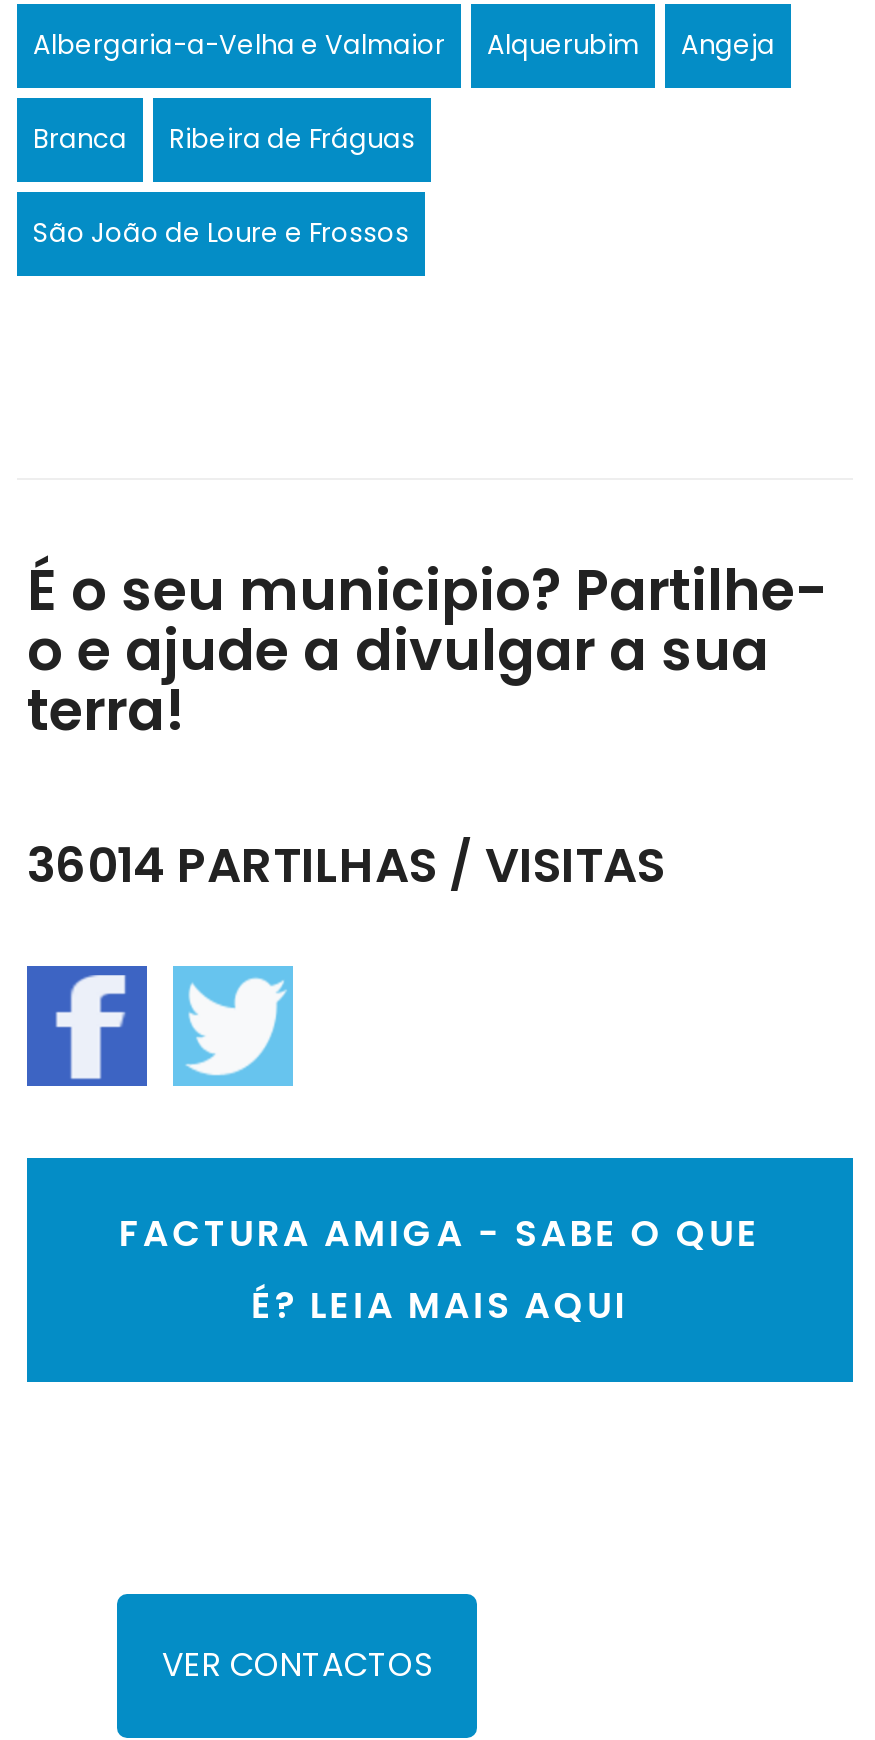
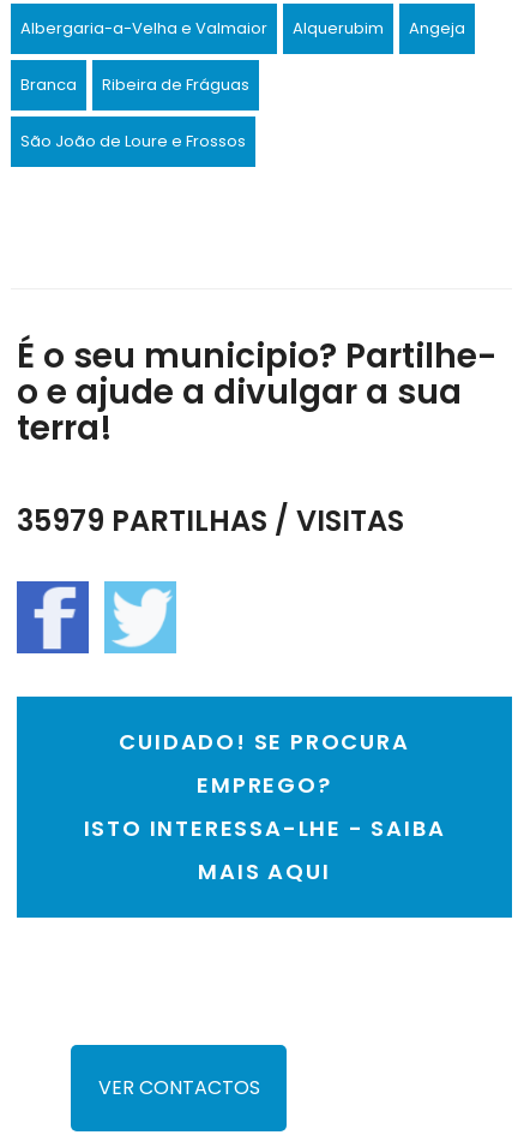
- 36014 PARTILHAS / VISITAS
+ 35979 PARTILHAS / VISITAS

- FACTURA AMIGA - SABE O QUE
- É? LEIA MAIS AQUI
+ CUIDADO! SE PROCURA
+ EMPREGO?
+ ISTO INTERESSA-LHE - SAIBA
+ MAIS AQUI
